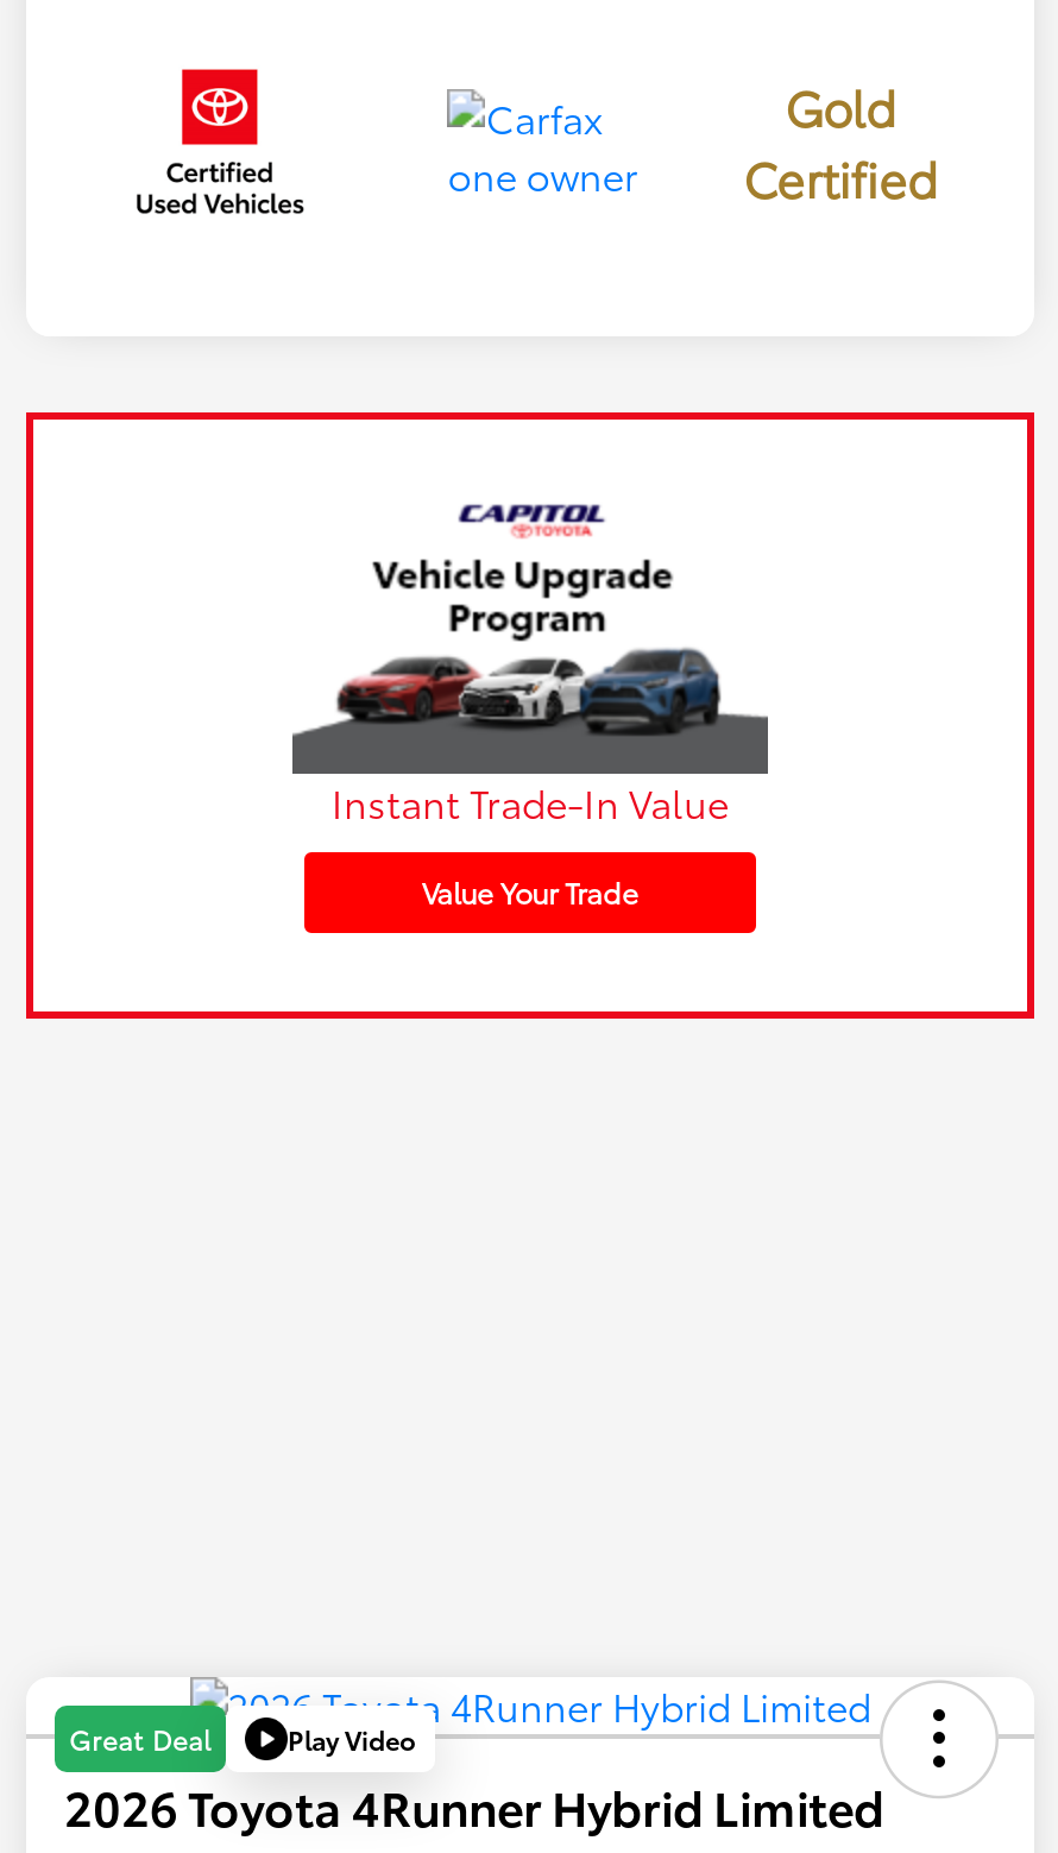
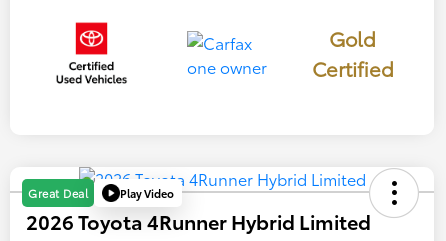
- [image]
- Instant Trade-In Value
- Value Your Trade
